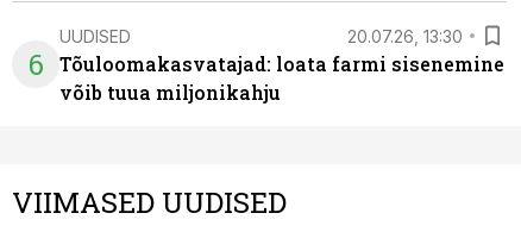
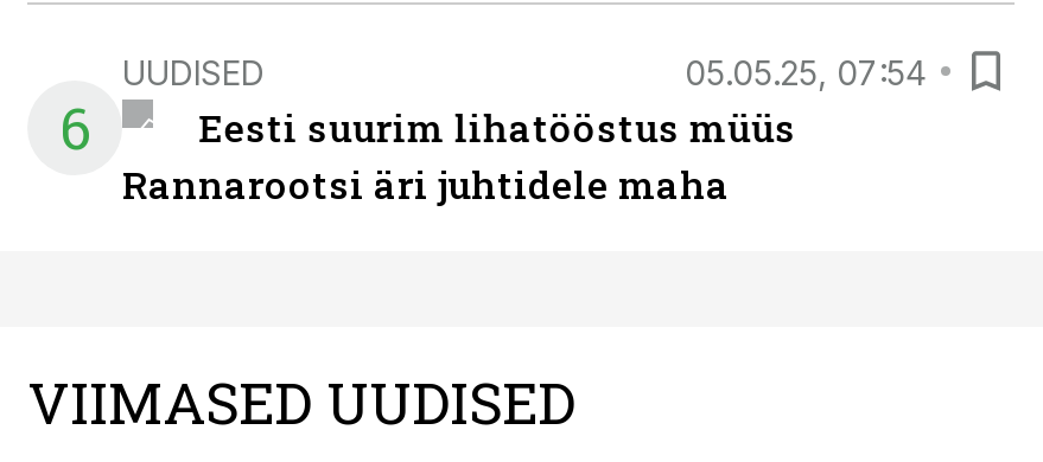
- 20.07.26, 13:30
- Tõuloomakasvatajad: loata farmi sisenemine
- võib tuua miljonikahju
+ 05.05.25, 07:54
+ Eesti suurim lihatööstus müüs
+ Rannarootsi äri juhtidele maha
